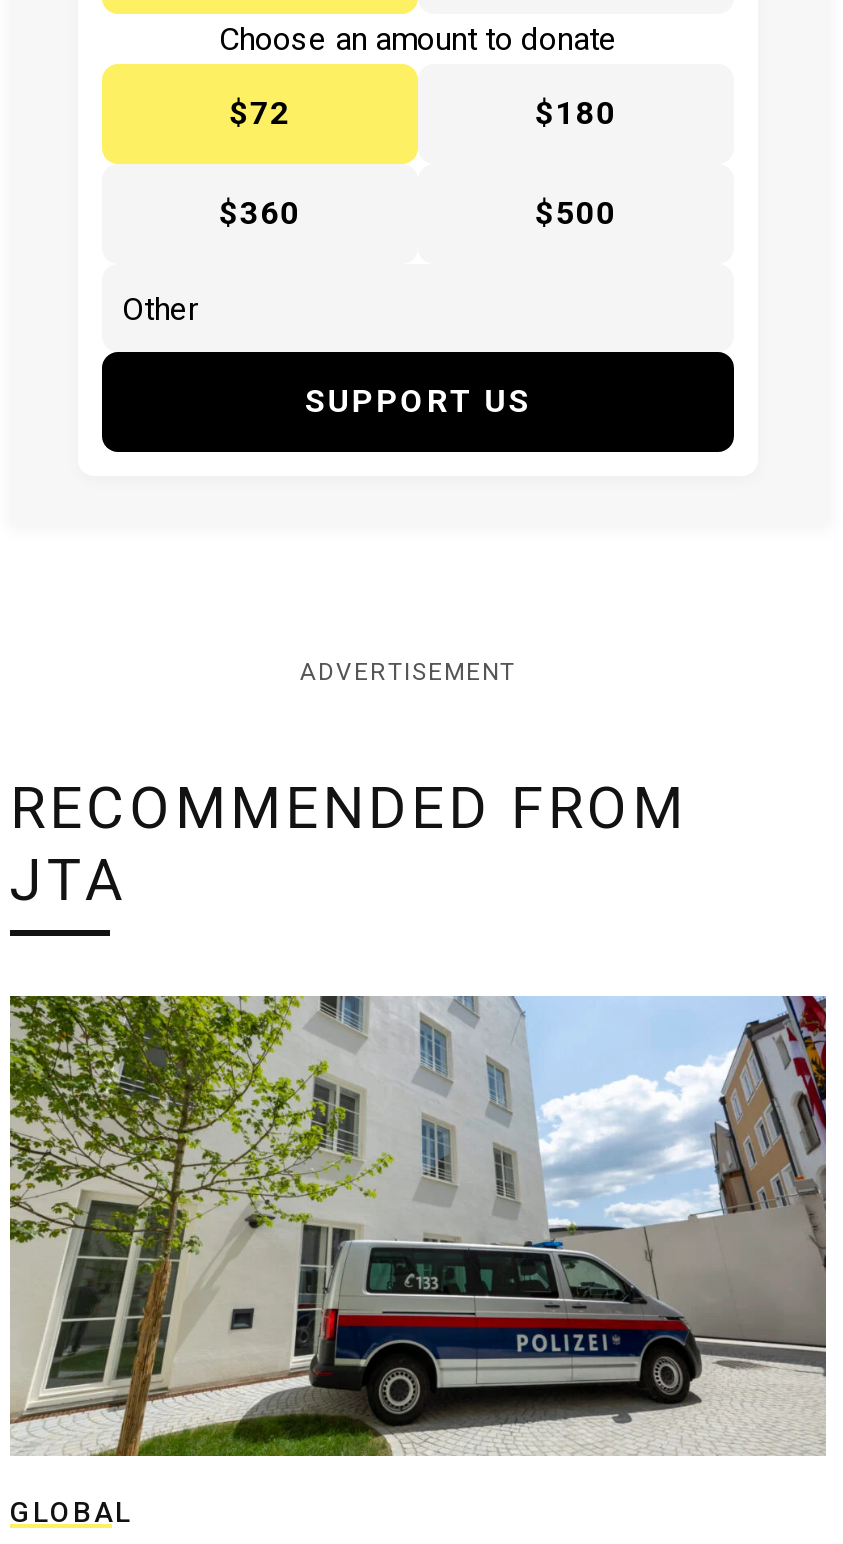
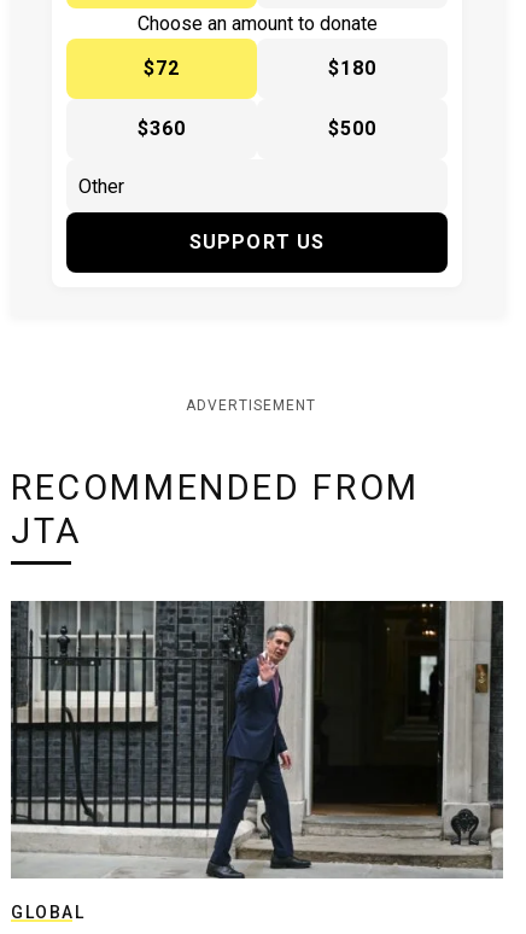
- [image]
+ [image]
